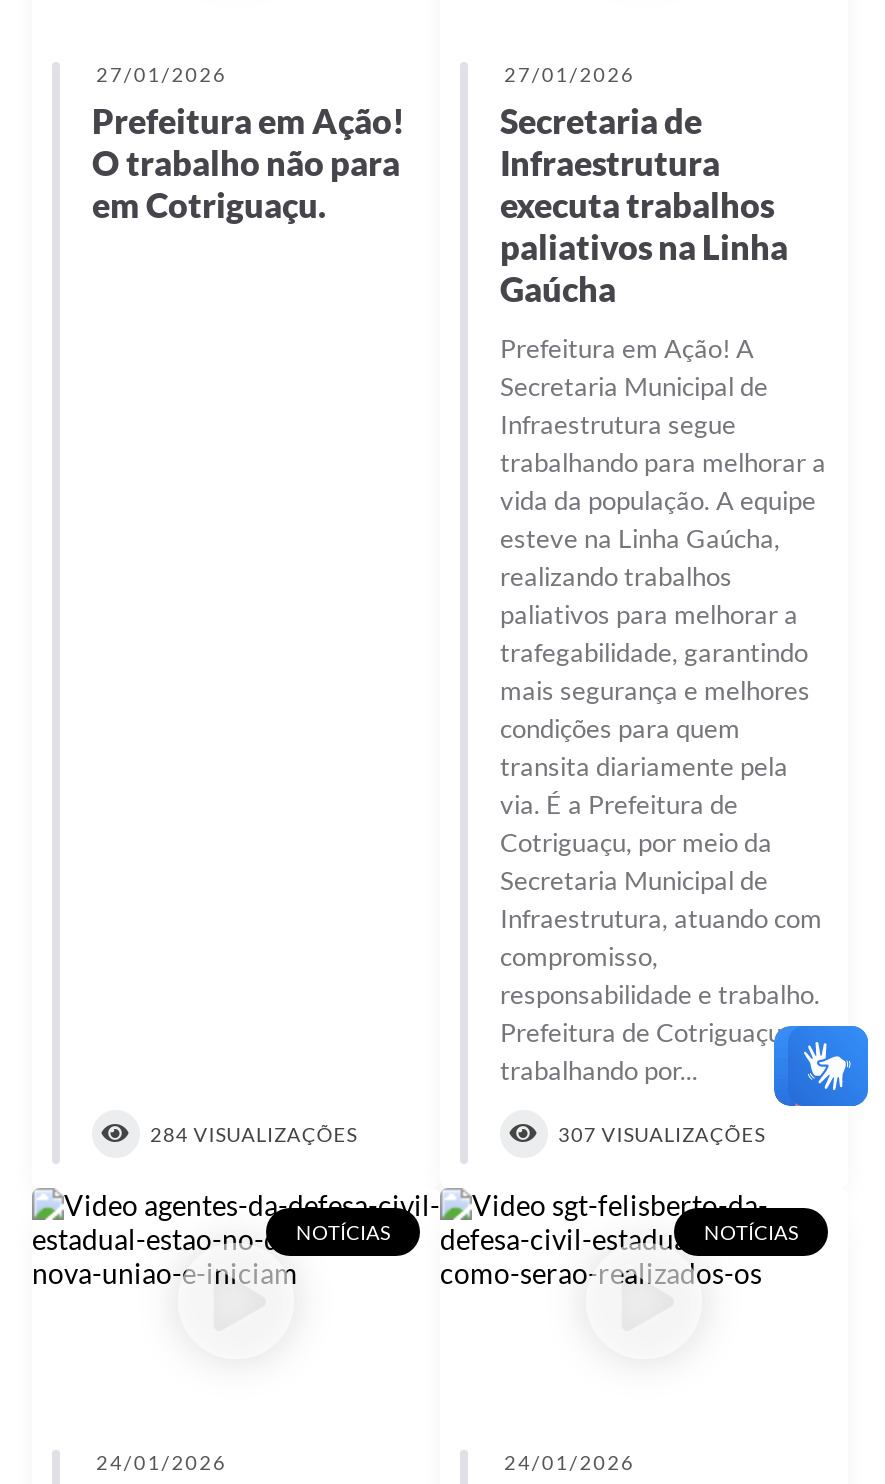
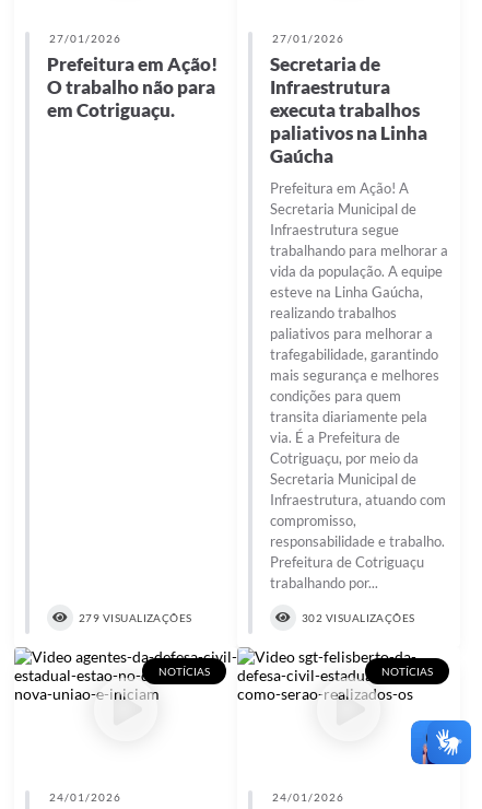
- [image]

- 284 VISUALIZAÇÕES
+ 279 VISUALIZAÇÕES

- 307 VISUALIZAÇÕES
+ 302 VISUALIZAÇÕES

+ [image]
